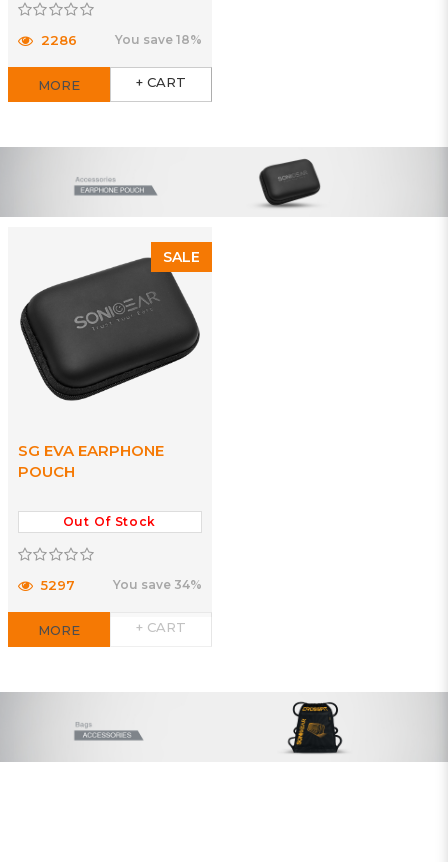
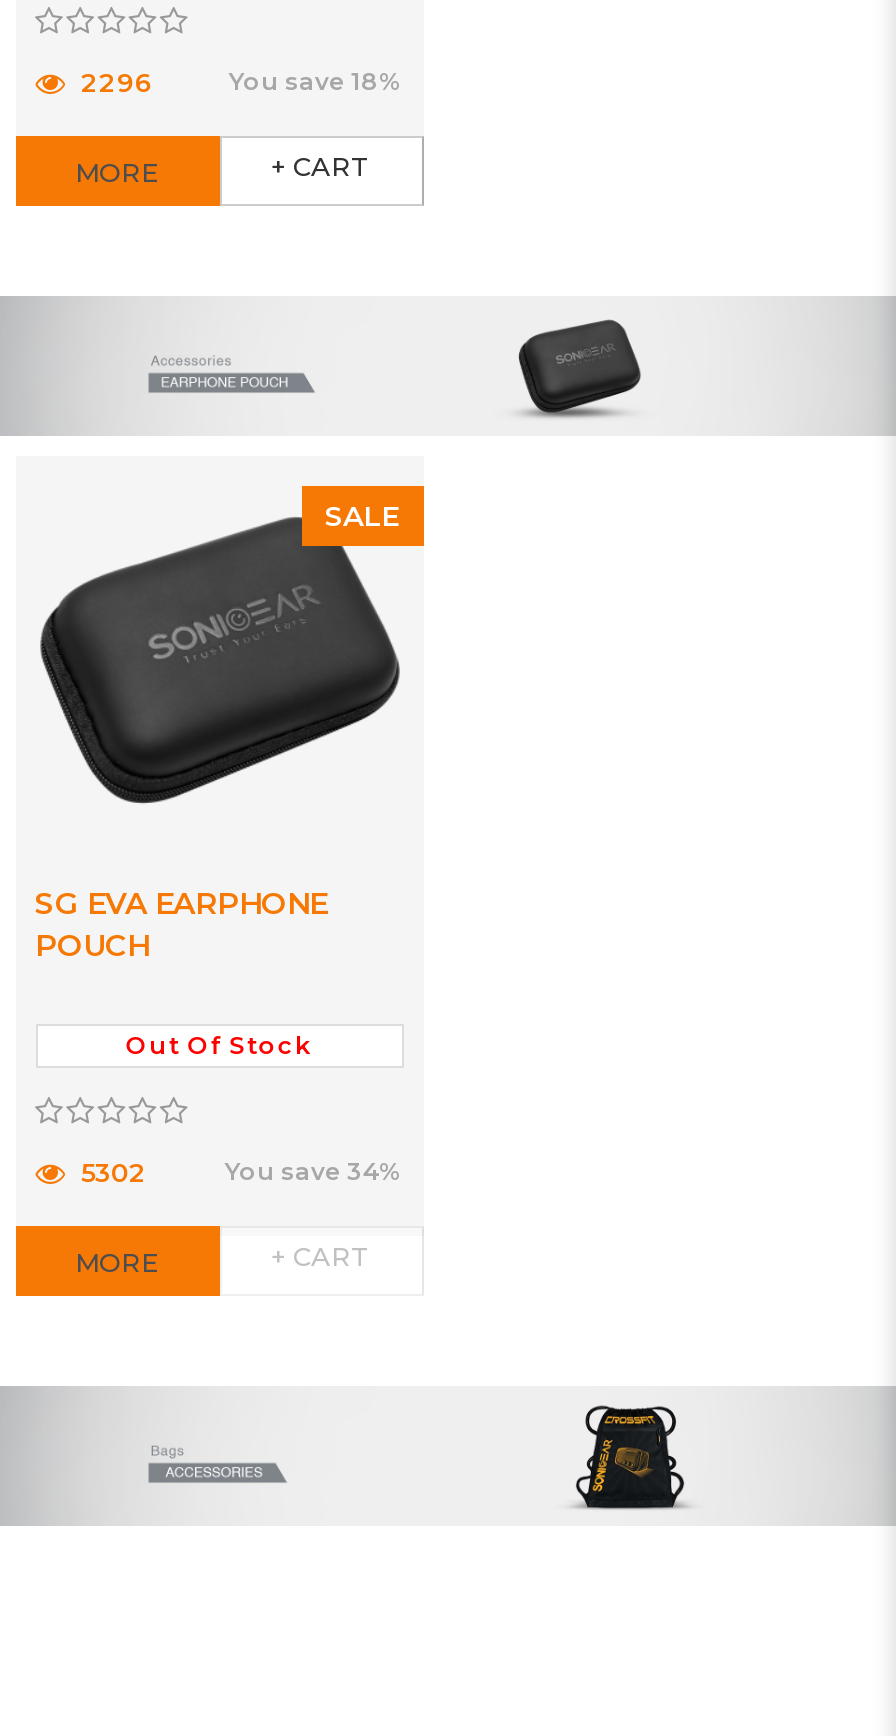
- 2286
+ 2296

- 5297
+ 5302
